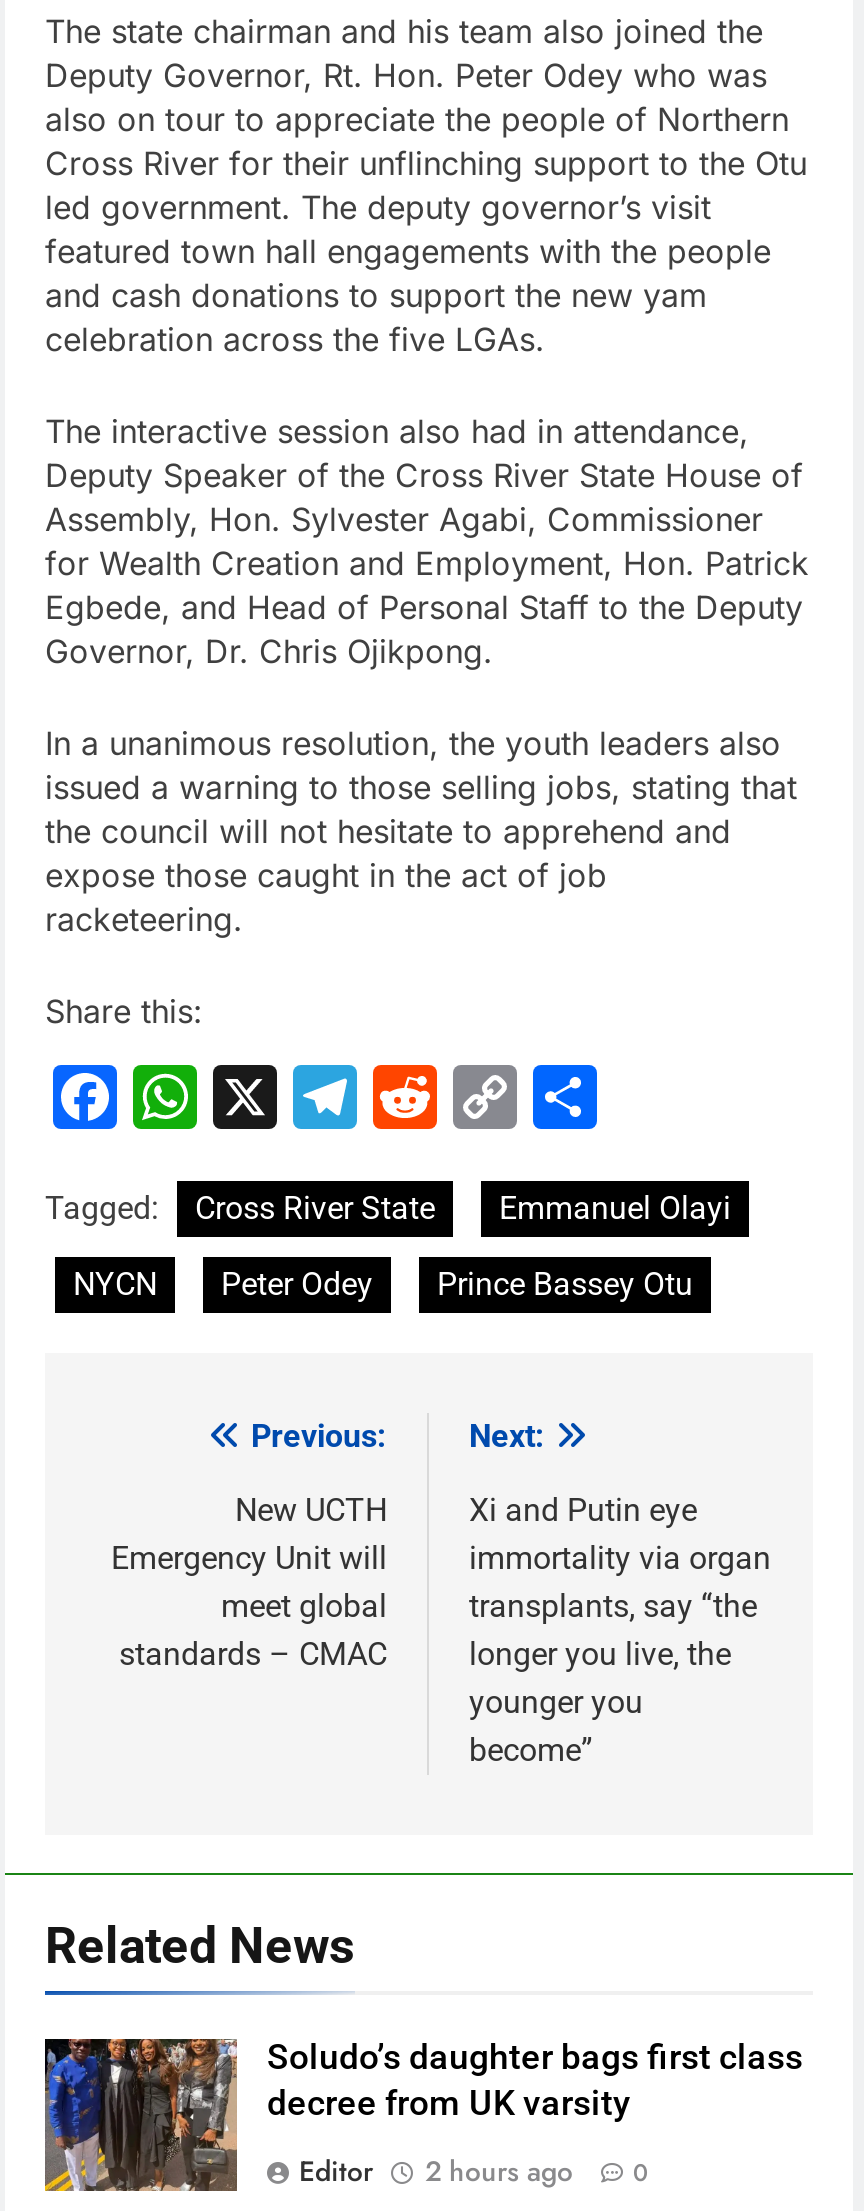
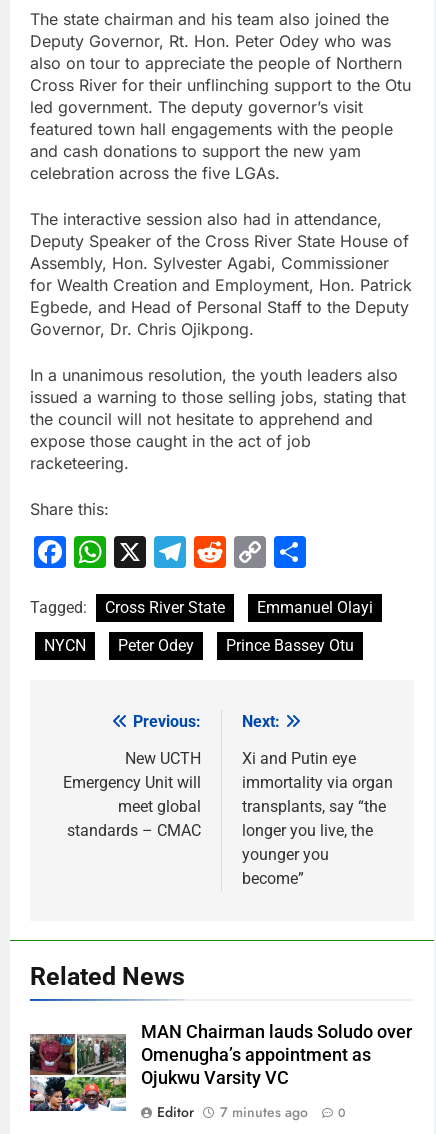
- [image]
- Soludo’s daughter bags first class
- decree from UK varsity
+ [image]
+ MAN Chairman lauds Soludo over
+ Omenugha’s appointment as
+ Ojukwu Varsity VC

- Editor 2 hours ago 0
+ Editor 7 minutes ago 0
